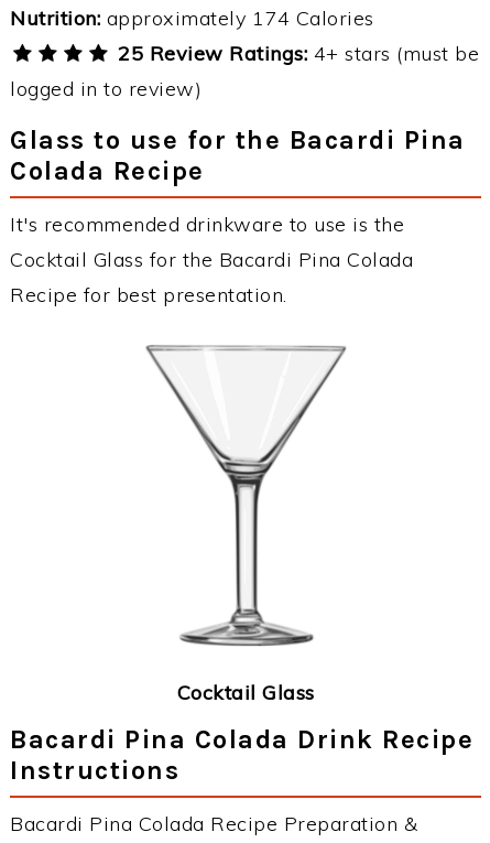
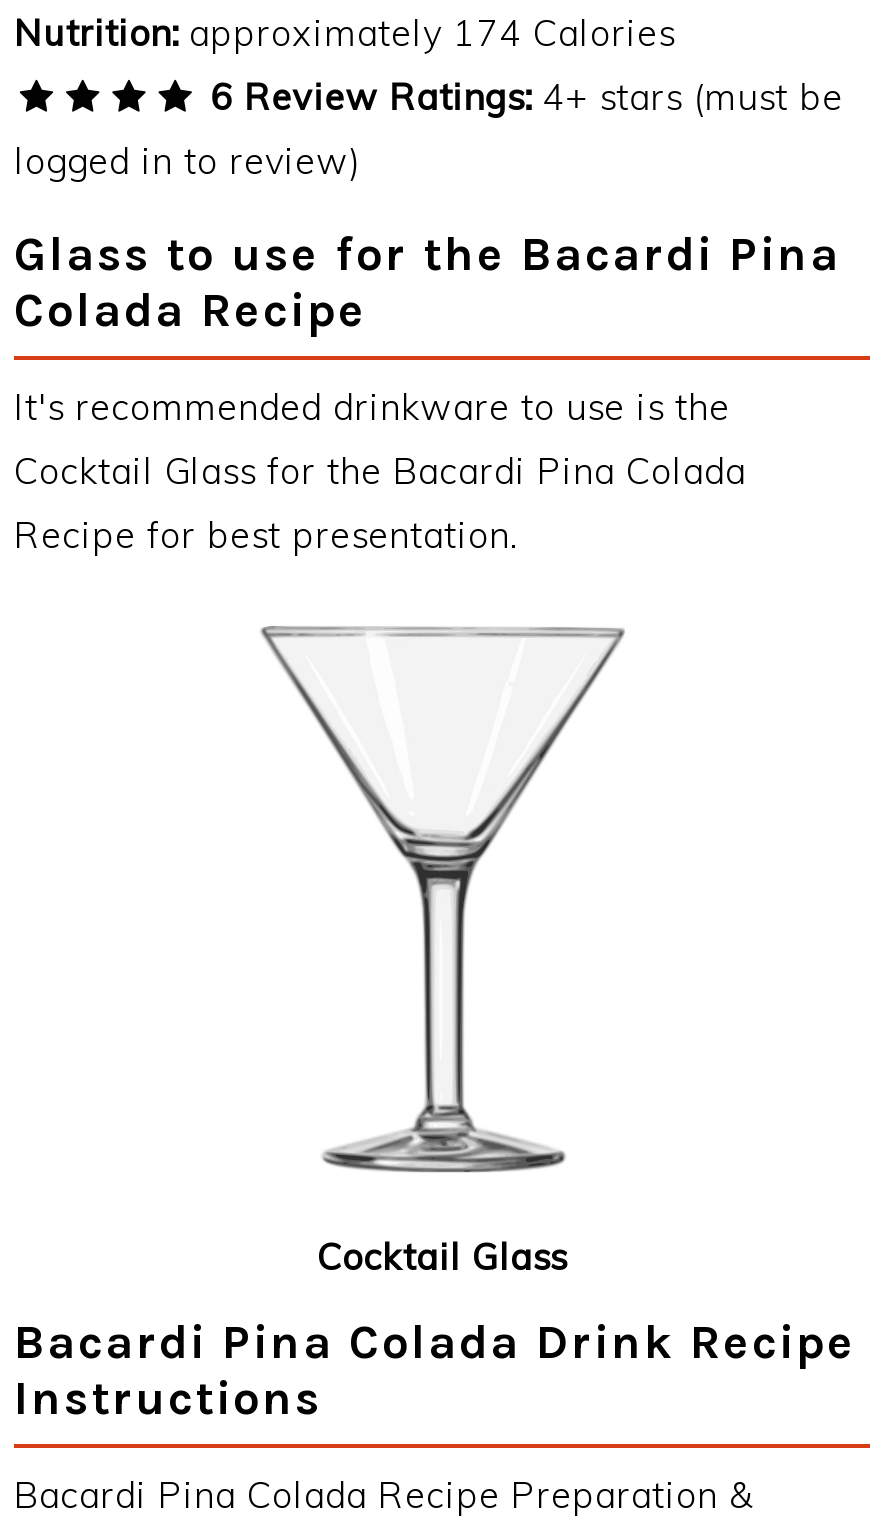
- 25 Review Ratings: 4+ stars (must be
+ 6 Review Ratings: 4+ stars (must be
